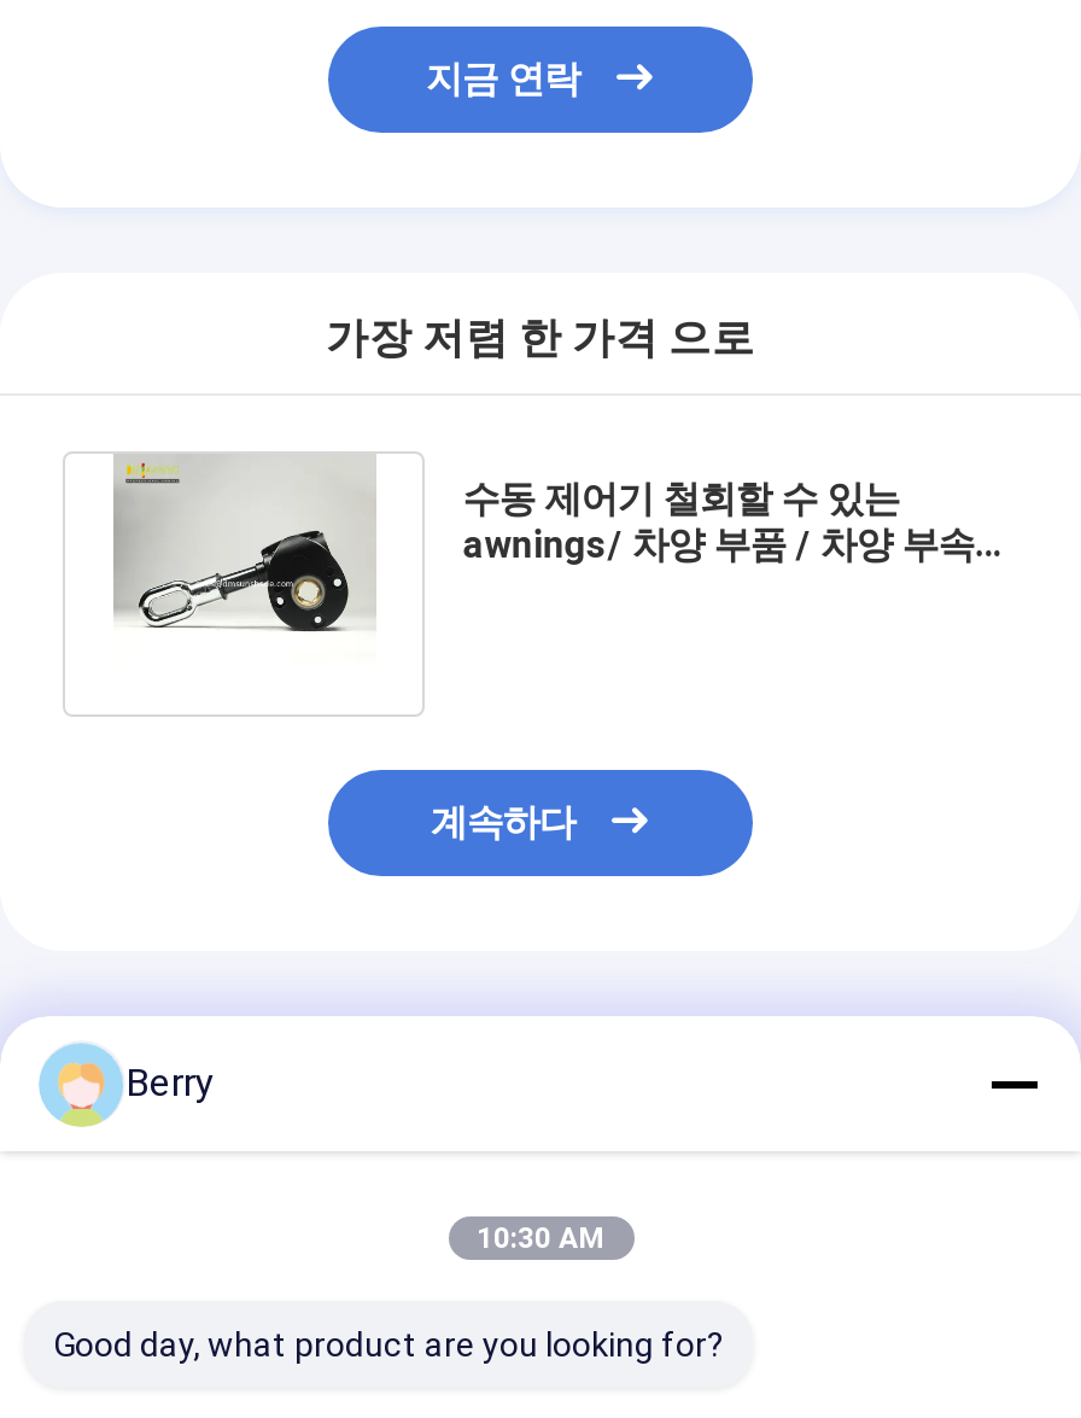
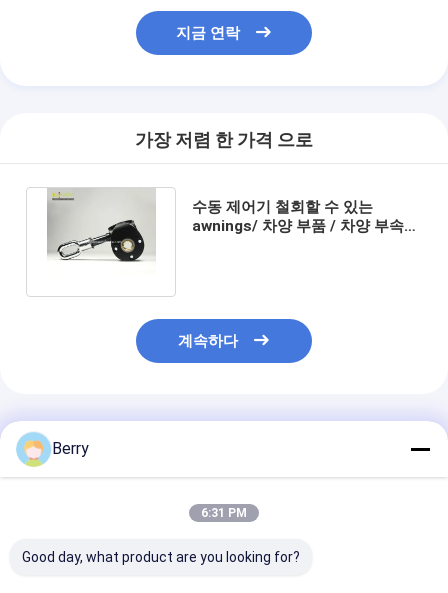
- 10:30 AM
+ 6:31 PM
